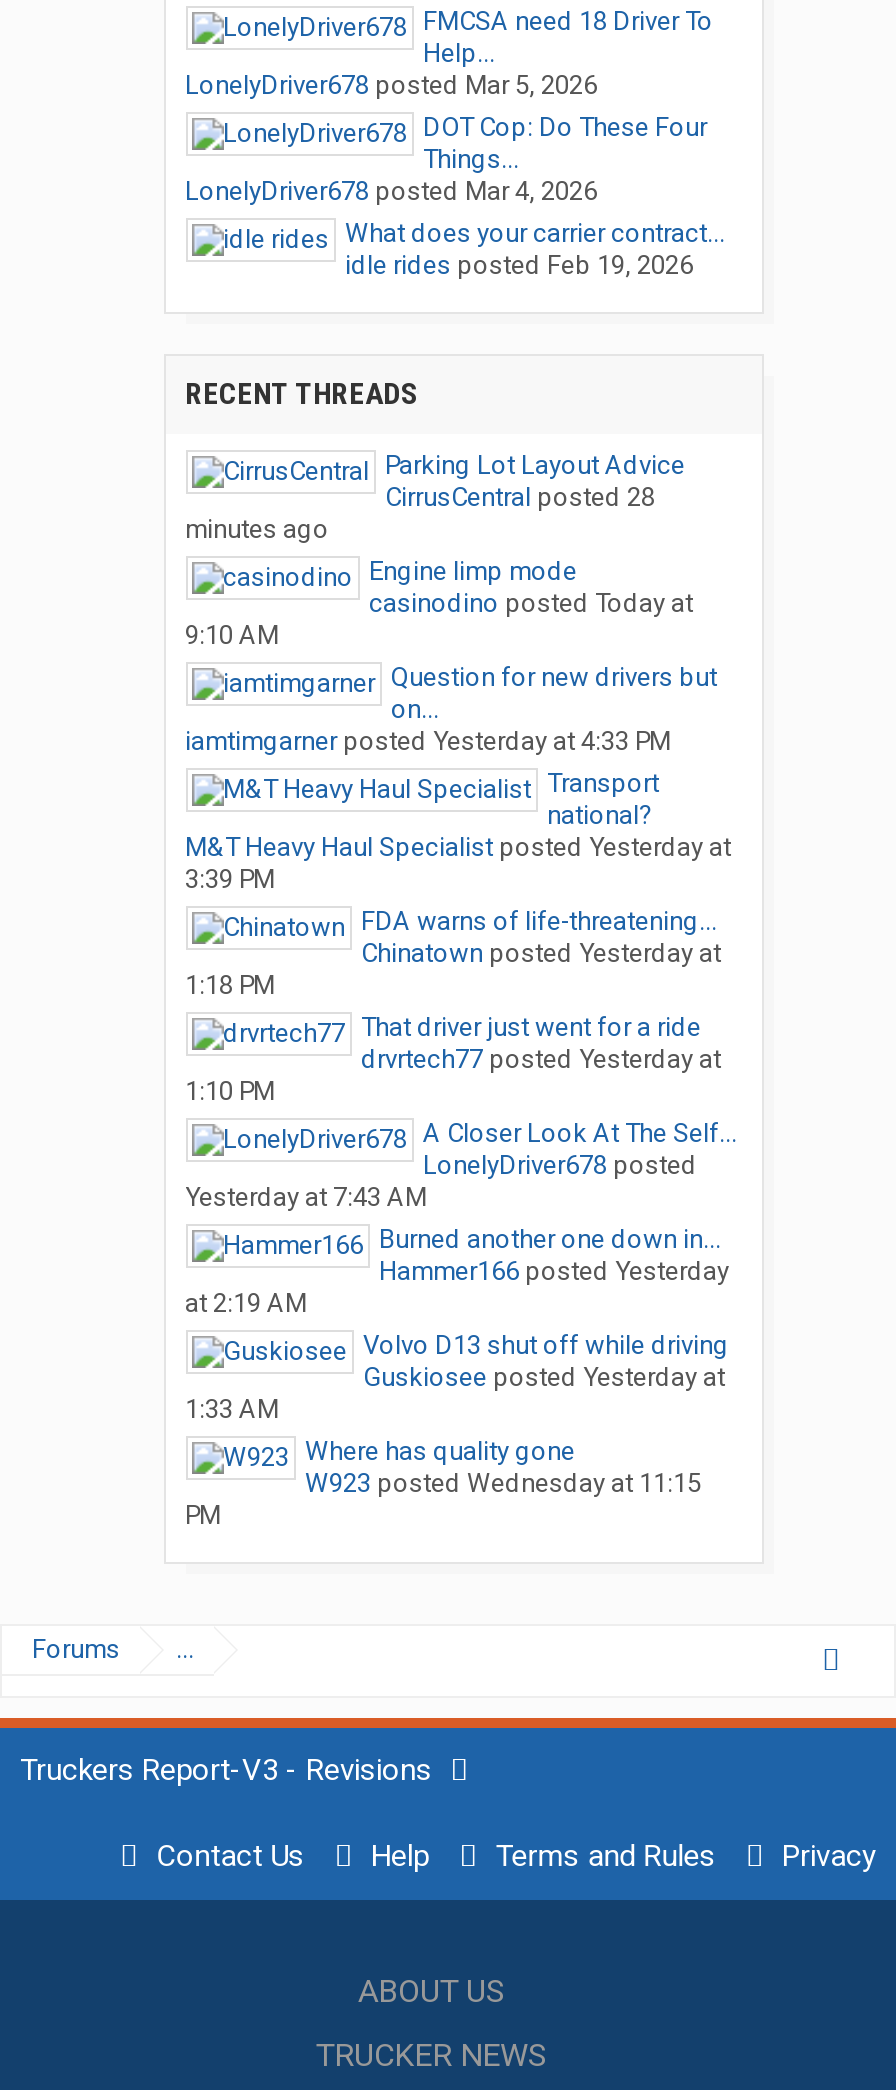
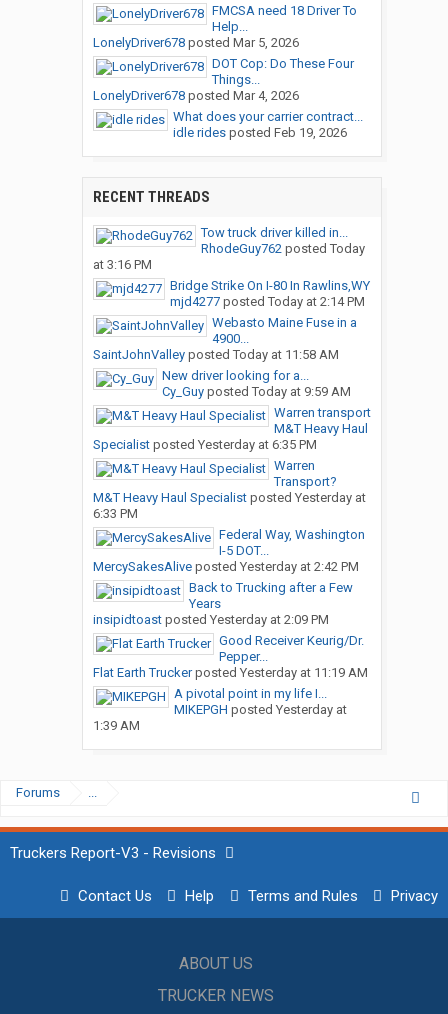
- Parking Lot Layout Advice
- CirrusCentral posted 28
- minutes ago
- Engine limp mode
- casinodino posted Today at
- 9:10 AM
- Question for new drivers but
- on...
- iamtimgarner posted Yesterday at 4:33 PM
- Transport
- national?
+ Tow truck driver killed in...
+ RhodeGuy762 posted Today
+ at 3:16 PM
+ Bridge Strike On I-80 In Rawlins,WY
+ mjd4277 posted Today at 2:14 PM
+ Webasto Maine Fuse in a
+ 4900...
+ SaintJohnValley posted Today at 11:58 AM
+ New driver looking for a...
+ Cy_Guy posted Today at 9:59 AM
+ Warren transport
+ M&T Heavy Haul
+ Specialist posted Yesterday at 6:35 PM
+ Warren
+ Transport?

moved down: M&T Heavy Haul Specialist posted Yesterday at

- 3:39 PM
- FDA warns of life-threatening...
- Chinatown posted Yesterday at
- 1:18 PM
- That driver just went for a ride
- drvrtech77 posted Yesterday at
- 1:10 PM
- A Closer Look At The Self...
- LonelyDriver678 posted
- Yesterday at 7:43 AM
- Burned another one down in...
- Hammer166 posted Yesterday
- at 2:19 AM
- Volvo D13 shut off while driving
- Guskiosee posted Yesterday at
- 1:33 AM
- Where has quality gone
- W923 posted Wednesday at 11:15
- PM
+ 6:33 PM
+ Federal Way, Washington
+ I-5 DOT...
+ MercySakesAlive posted Yesterday at 2:42 PM
+ Back to Trucking after a Few
+ Years
+ insipidtoast posted Yesterday at 2:09 PM
+ Good Receiver Keurig/Dr.
+ Pepper...
+ Flat Earth Trucker posted Yesterday at 11:19 AM
+ A pivotal point in my life I...
+ MIKEPGH posted Yesterday at
+ 1:39 AM
